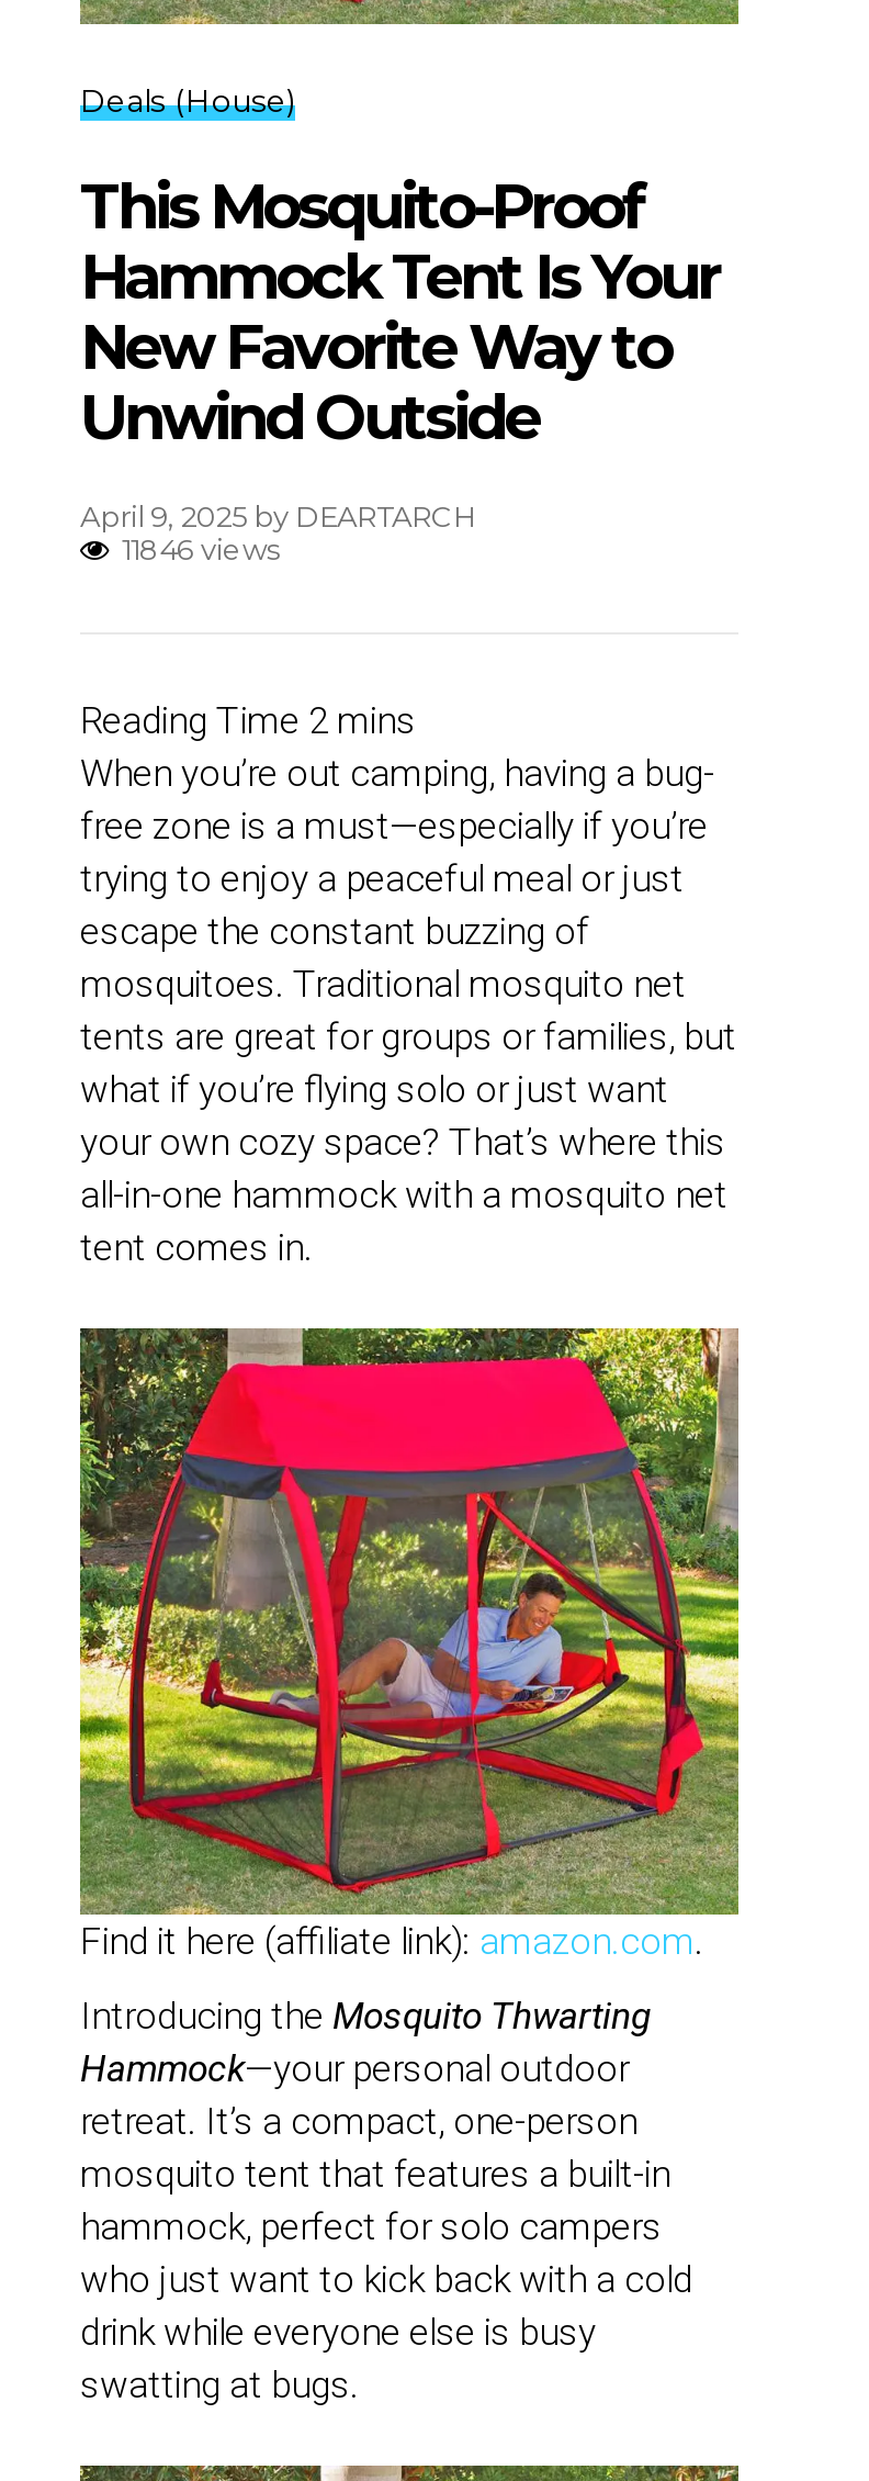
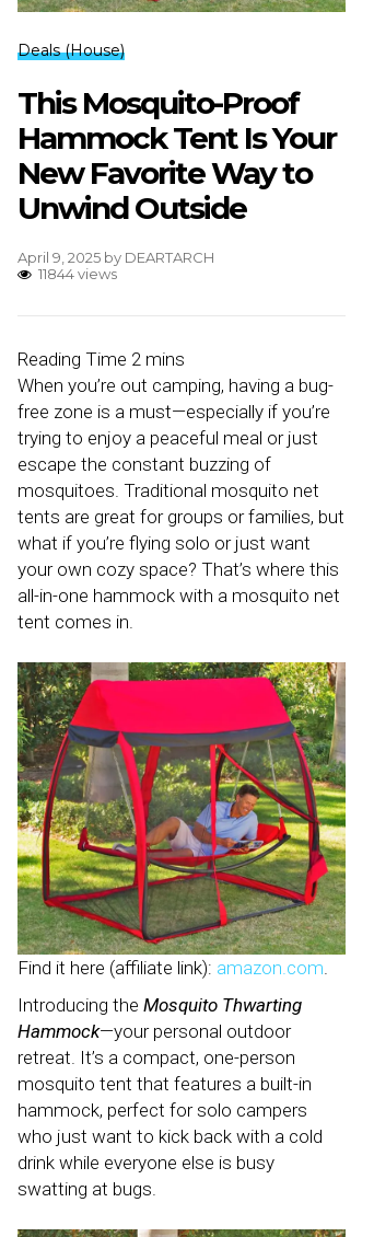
- 11846 views
+ 11844 views
